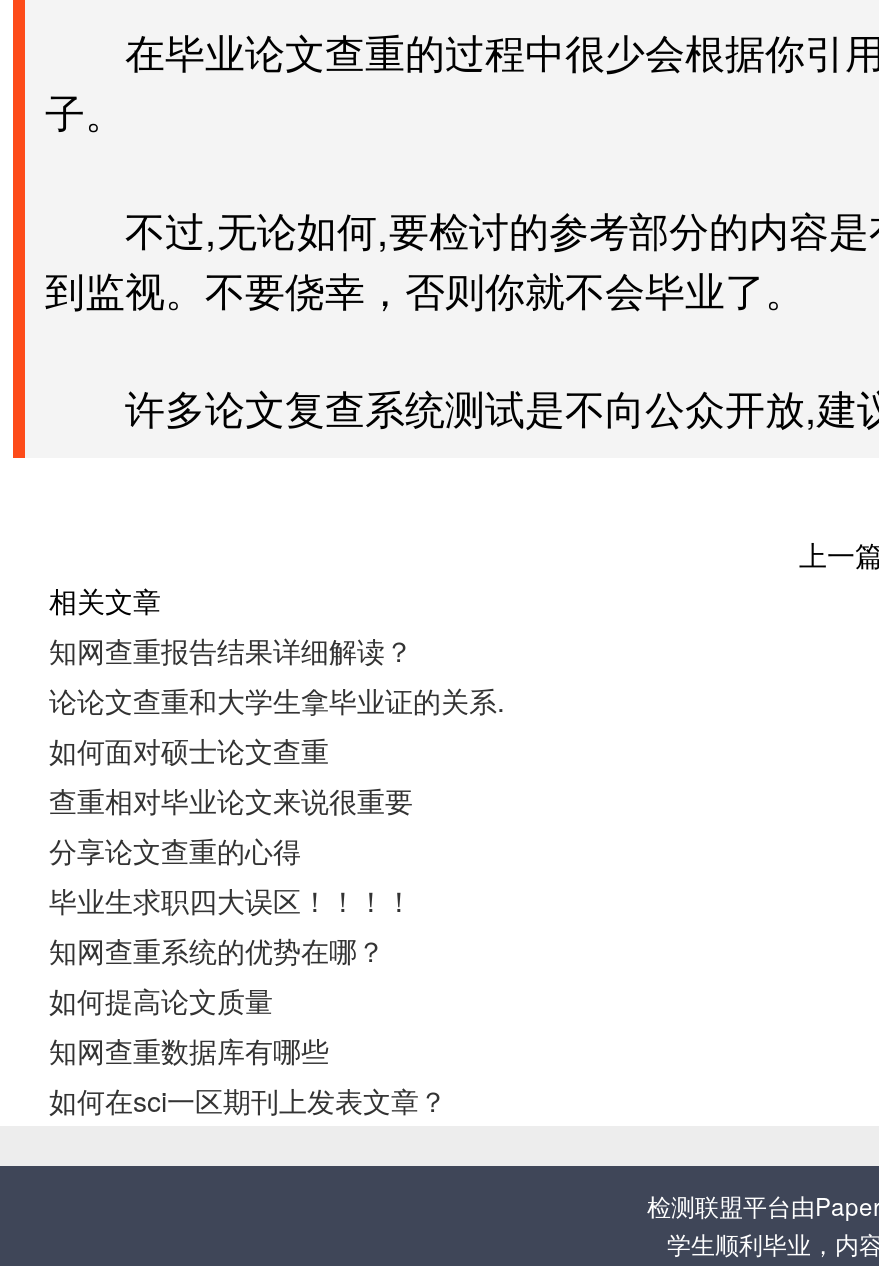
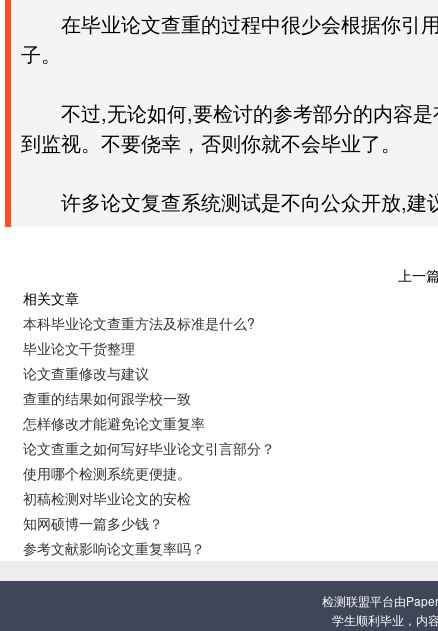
- 知网查重报告结果详细解读？
- 论论文查重和大学生拿毕业证的关系.
- 如何面对硕士论文查重
- 查重相对毕业论文来说很重要
- 分享论文查重的心得
- 毕业生求职四大误区！！！！
- 知网查重系统的优势在哪？
- 如何提高论文质量
- 知网查重数据库有哪些
- 如何在sci一区期刊上发表文章？
+ 本科毕业论文查重方法及标准是什么?
+ 毕业论文干货整理
+ 论文查重修改与建议
+ 查重的结果如何跟学校一致
+ 怎样修改才能避免论文重复率
+ 论文查重之如何写好毕业论文引言部分？
+ 使用哪个检测系统更便捷。
+ 初稿检测对毕业论文的安检
+ 知网硕博一篇多少钱？
+ 参考文献影响论文重复率吗？
